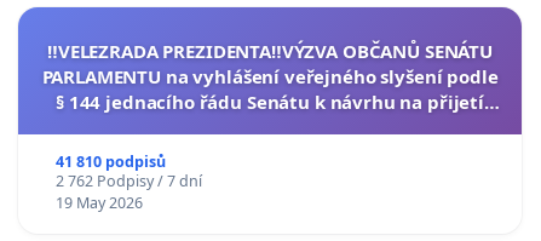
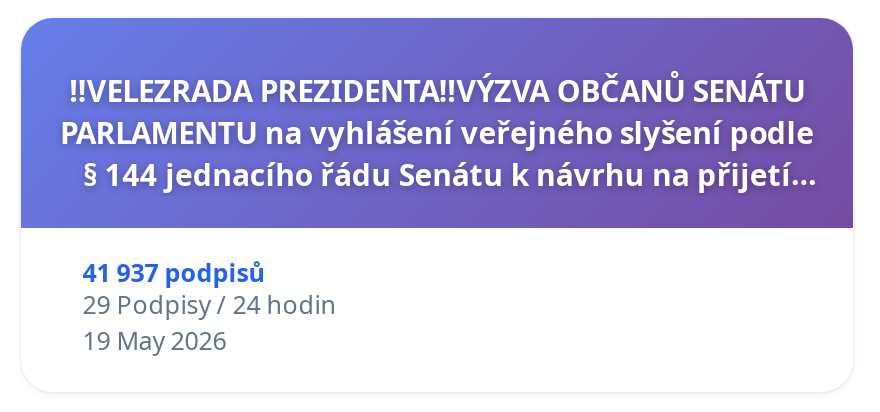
- 41 810 podpisů
+ 41 937 podpisů

- 2 762 Podpisy / 7 dní
+ 29 Podpisy / 24 hodin
